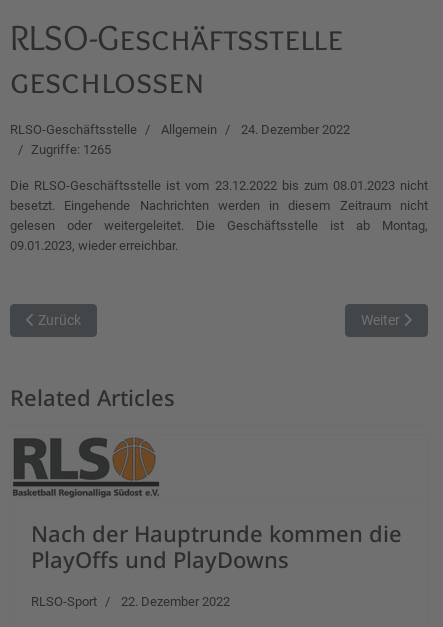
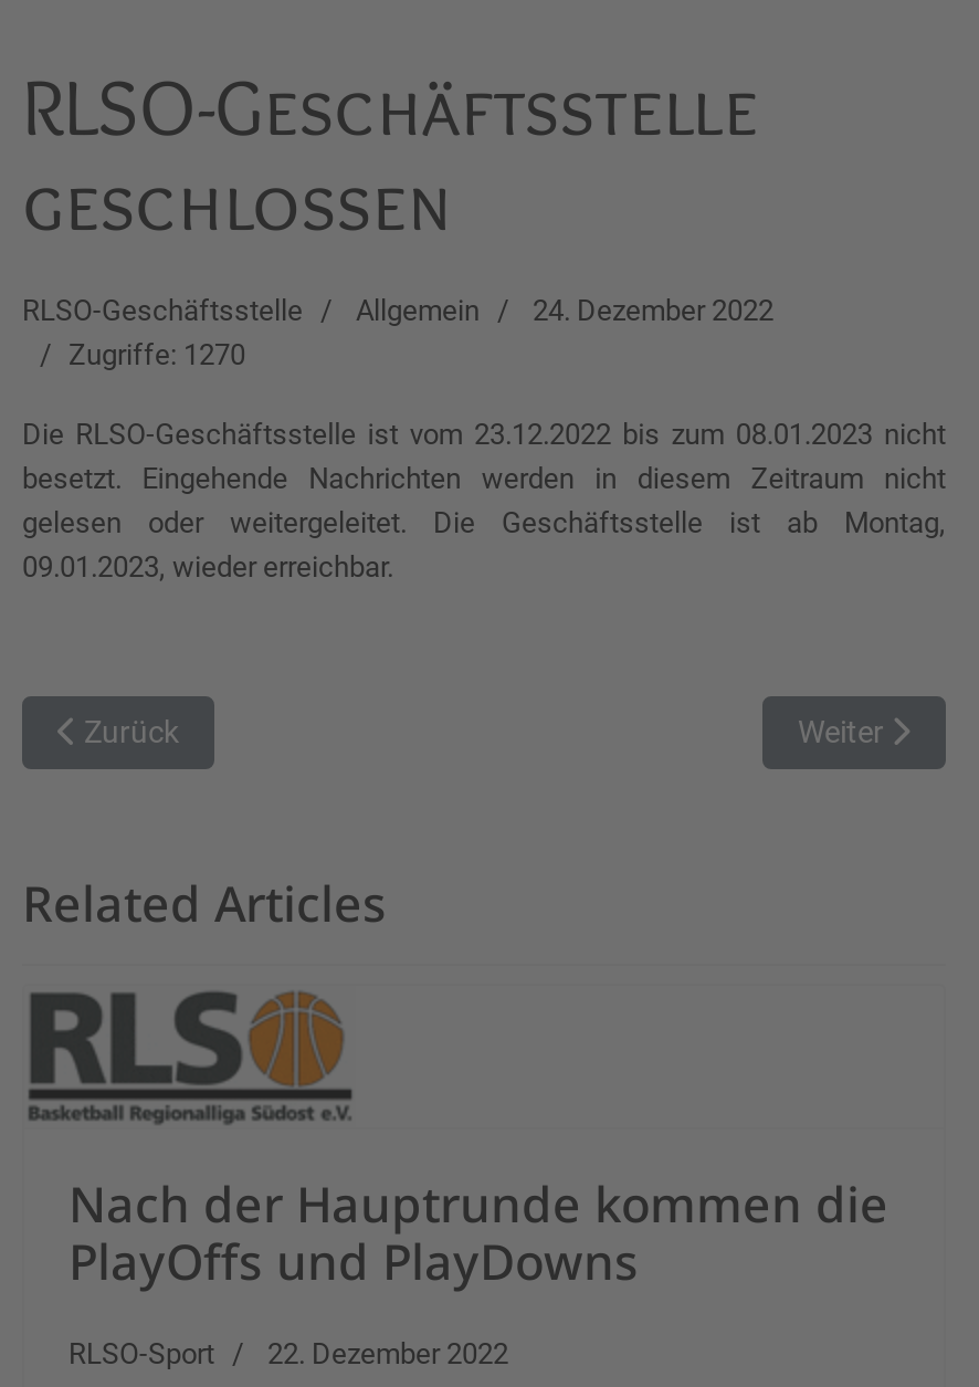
- Zugriffe: 1265
+ Zugriffe: 1270
